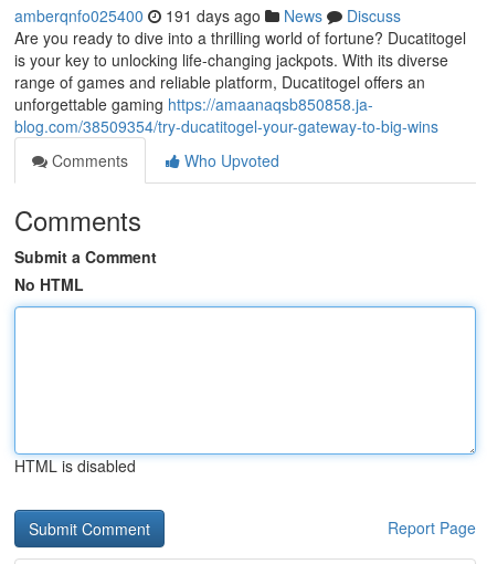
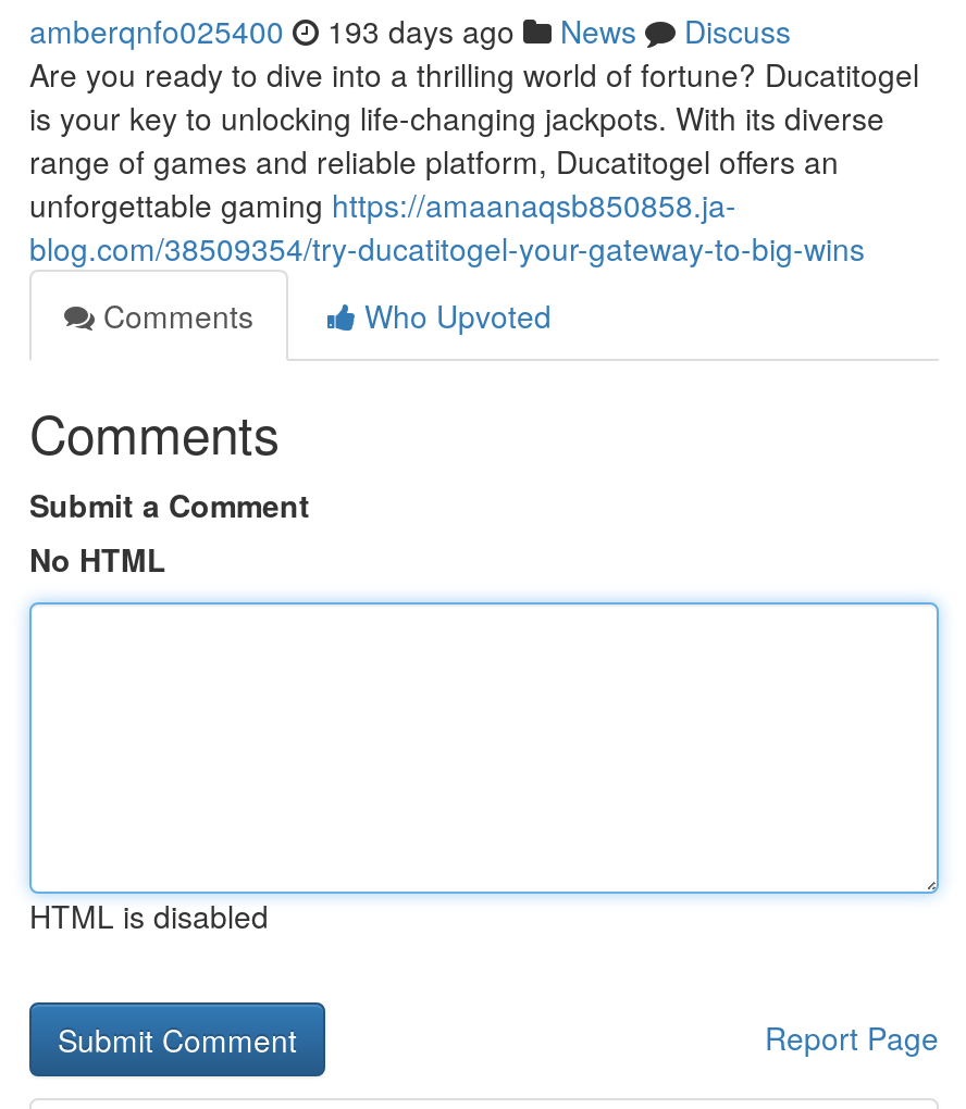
- amberqnfo025400 191 days ago News Discuss
+ amberqnfo025400 193 days ago News Discuss
